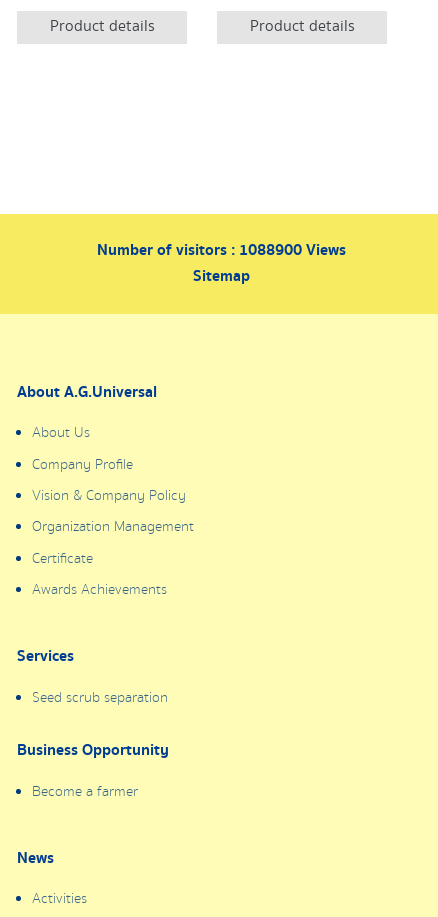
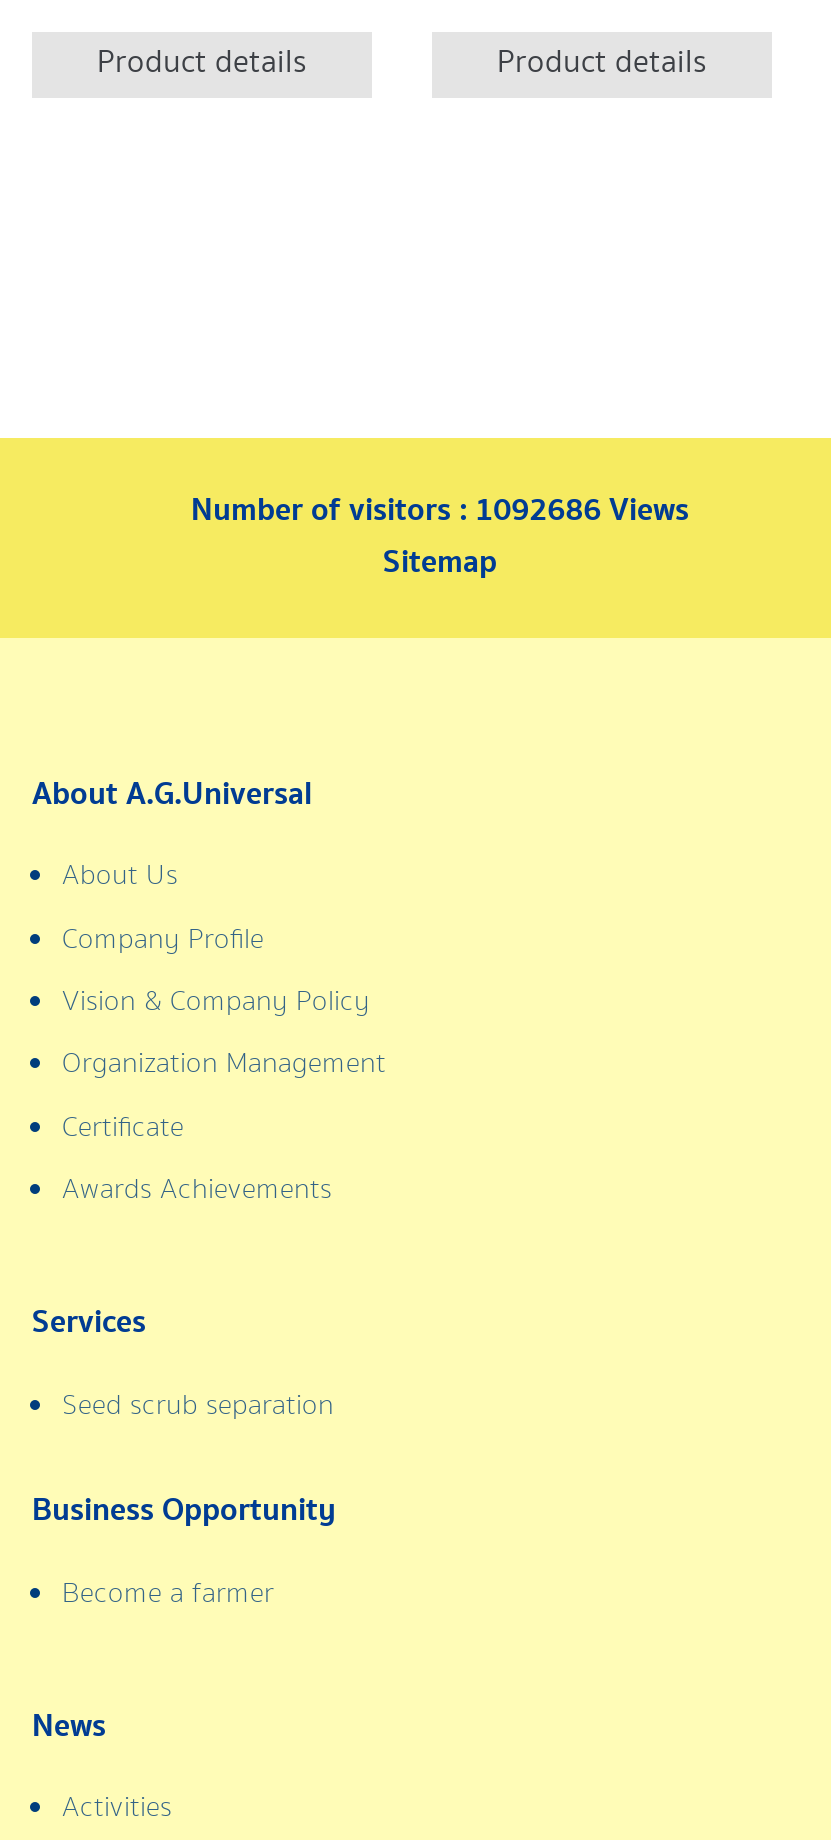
- Number of visitors : 1088900 Views
+ Number of visitors : 1092686 Views
